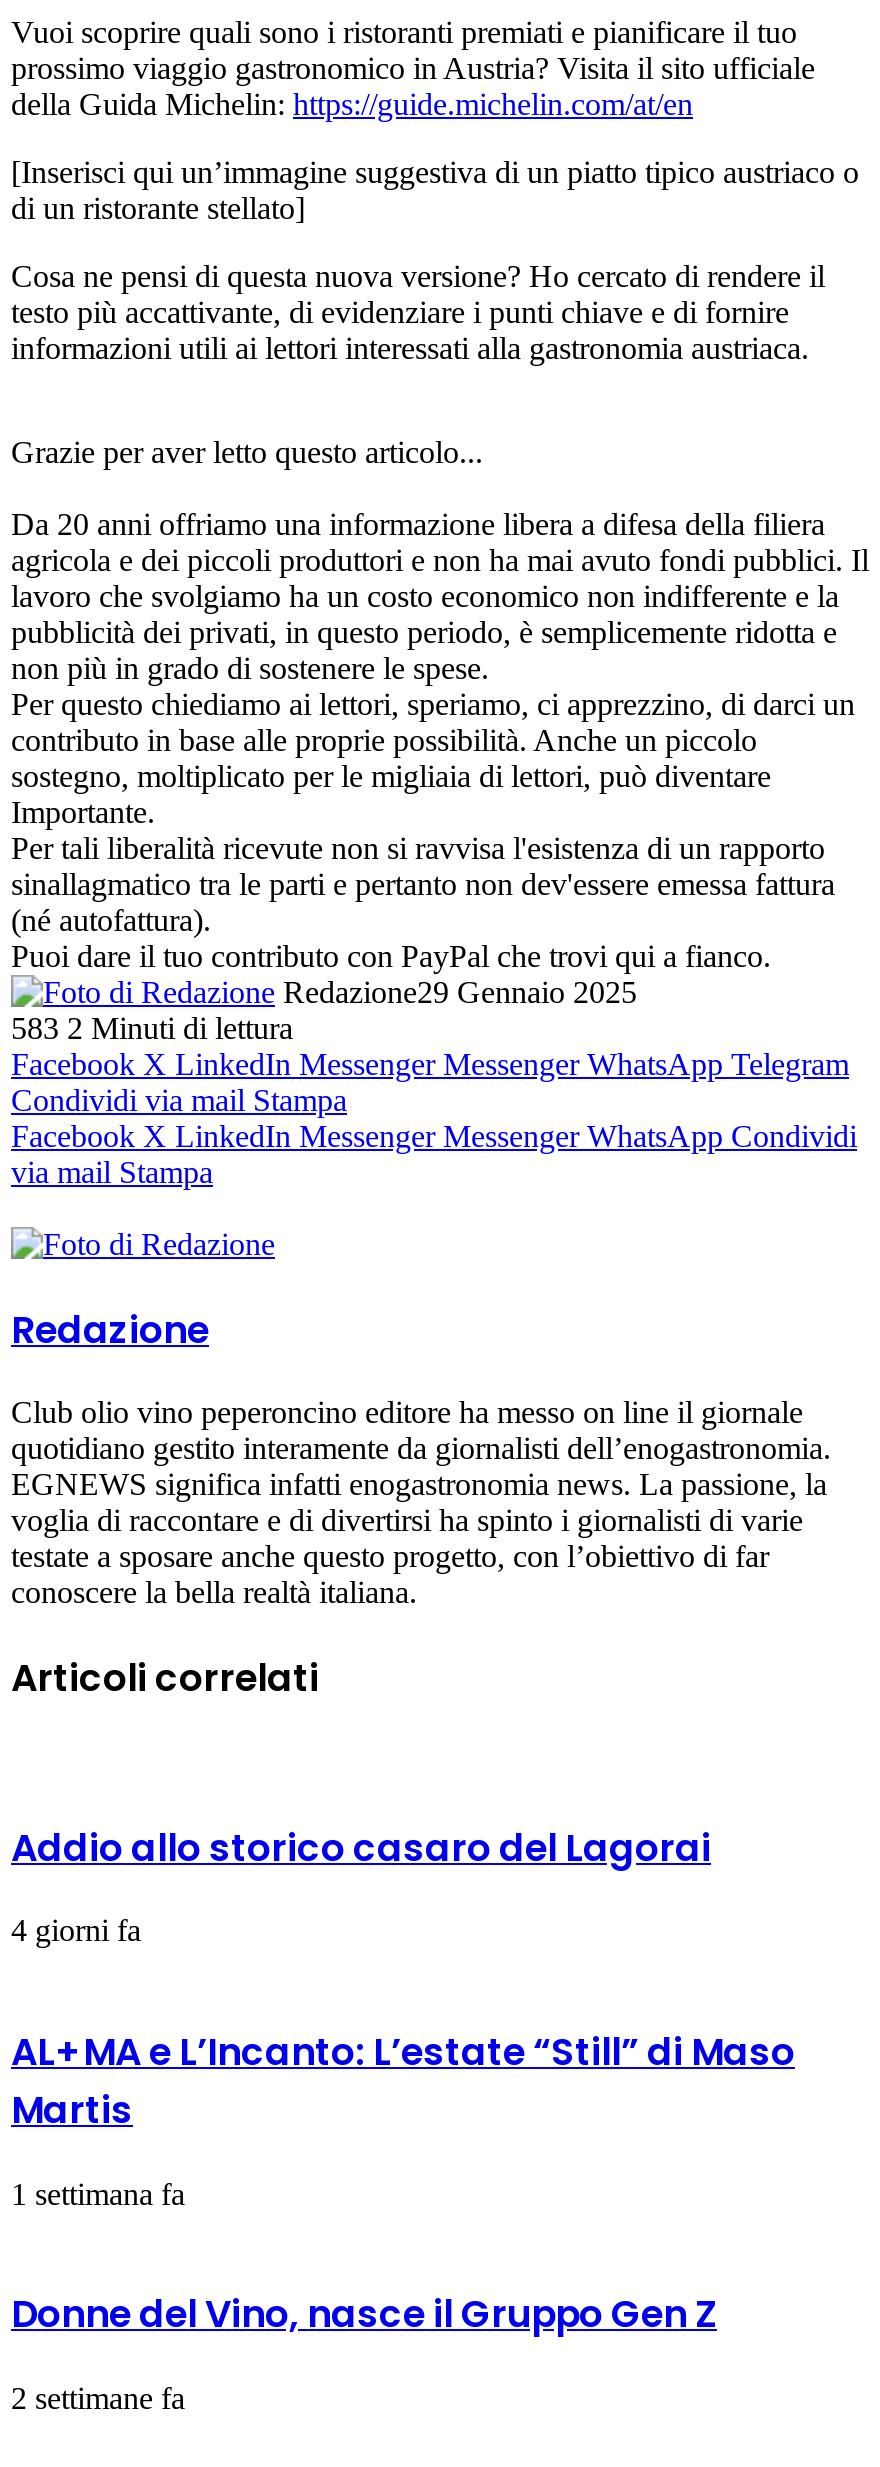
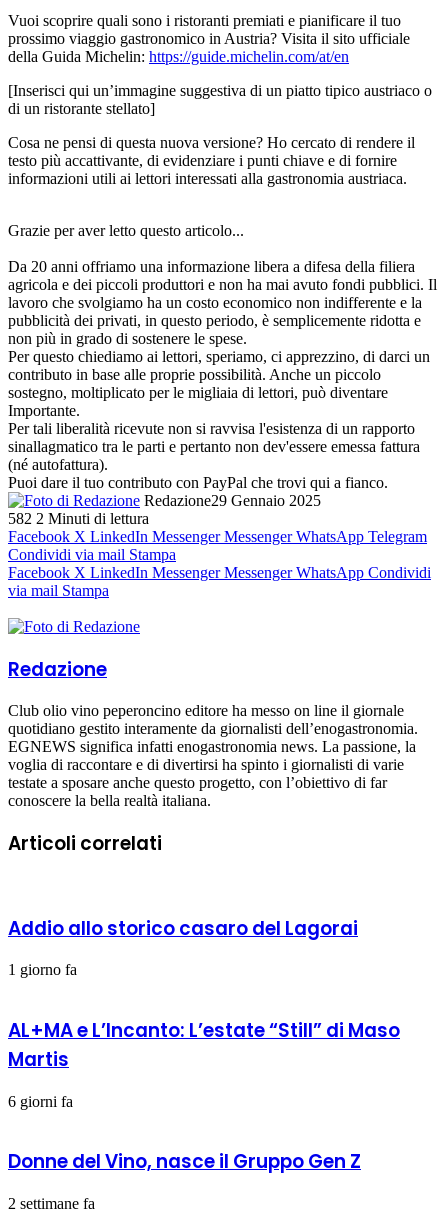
- 583 2 Minuti di lettura
+ 582 2 Minuti di lettura

- 4 giorni fa
+ 1 giorno fa

- 1 settimana fa
+ 6 giorni fa
